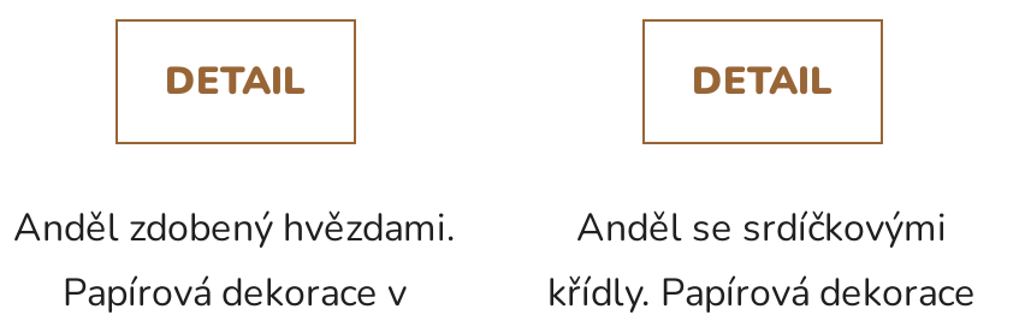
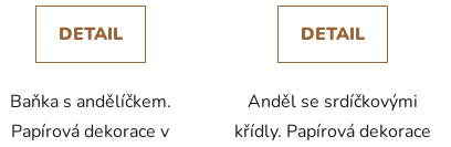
- Anděl zdobený hvězdami.
+ Baňka s andělíčkem.
